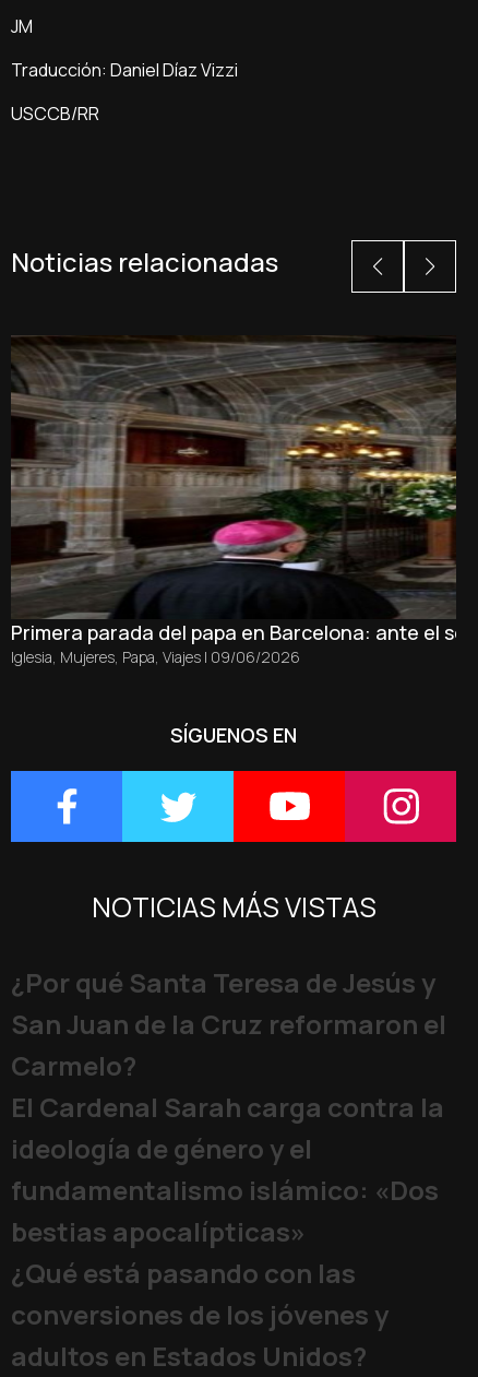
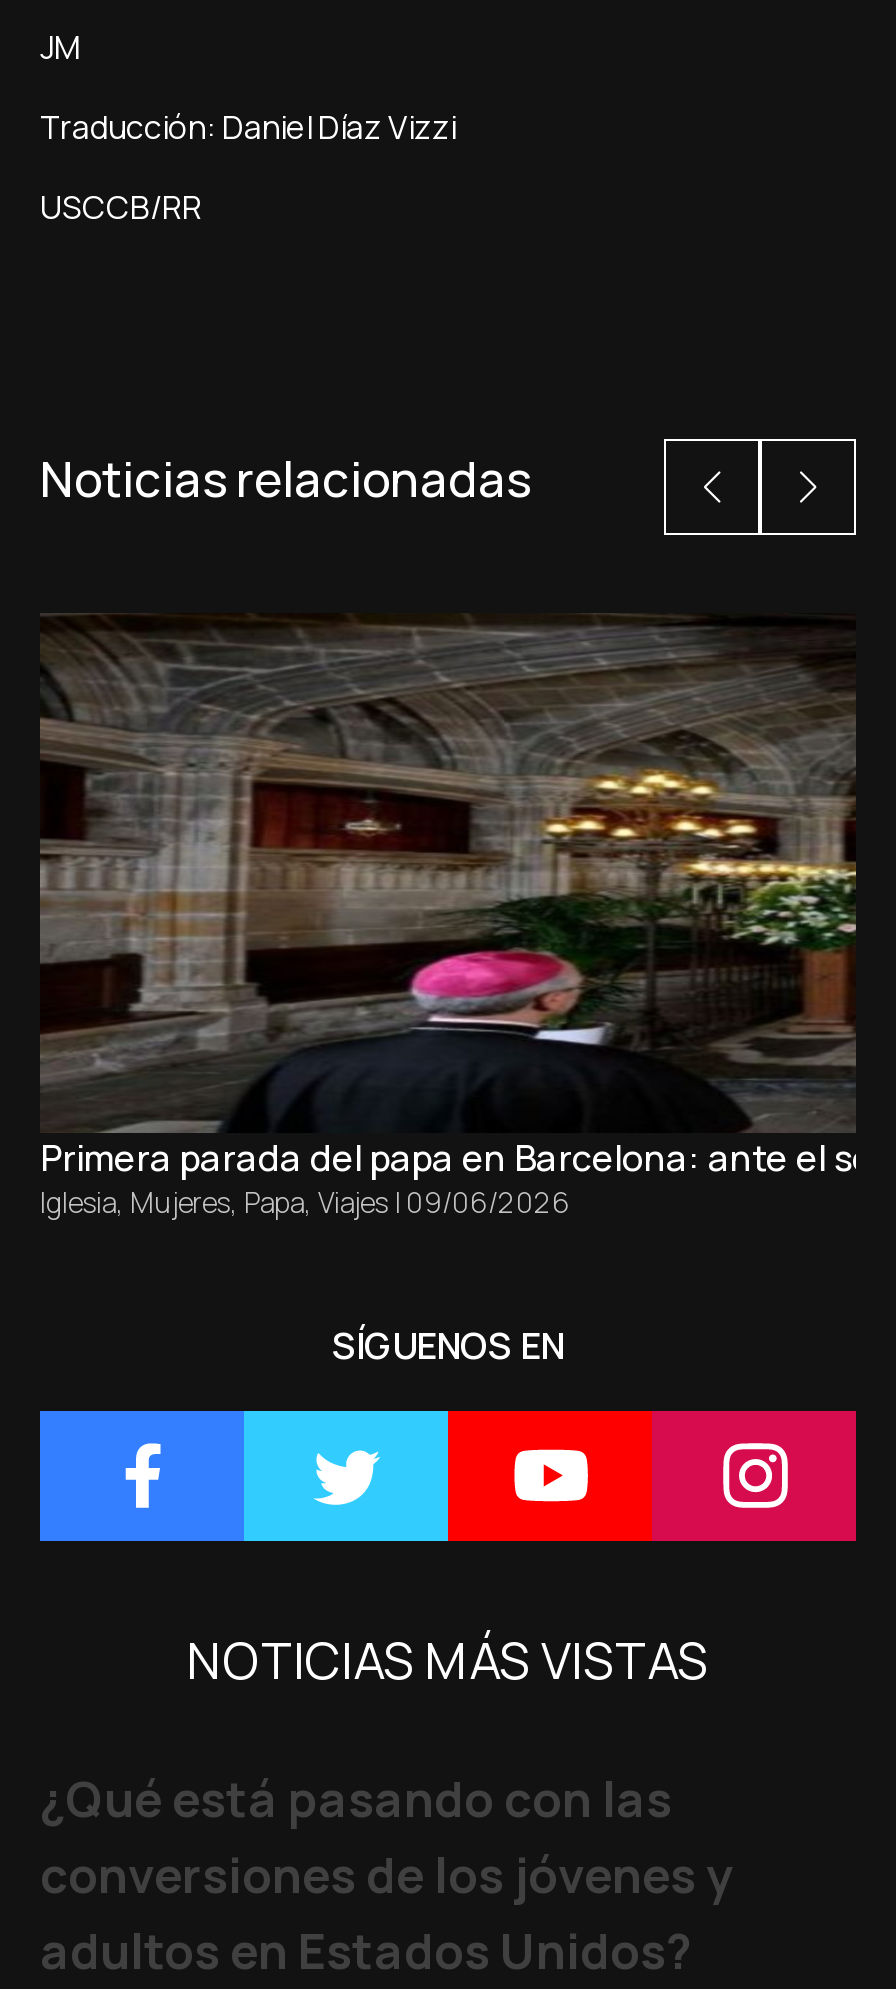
- ¿Por qué Santa Teresa de Jesús y
- San Juan de la Cruz reformaron el
- Carmelo?
- El Cardenal Sarah carga contra la
- ideología de género y el
- fundamentalismo islámico: «Dos
- bestias apocalípticas»
